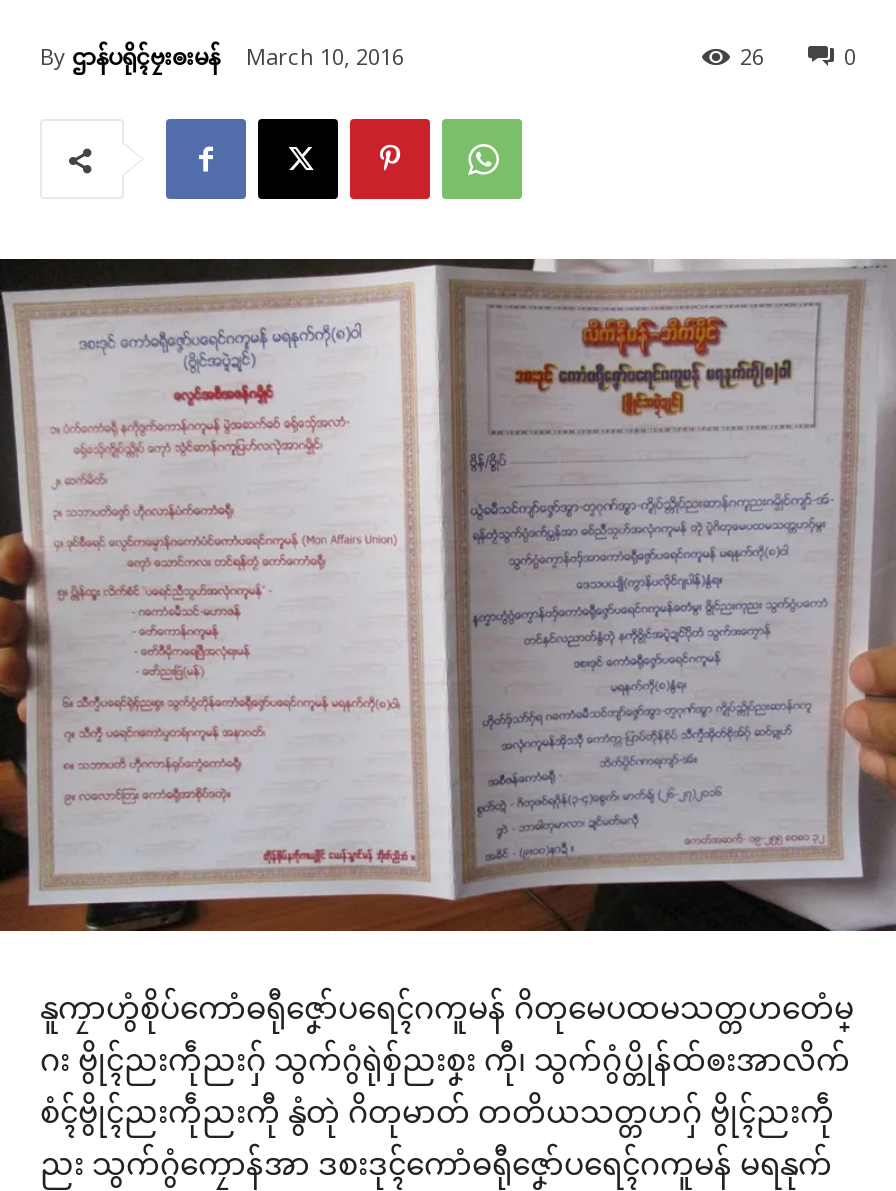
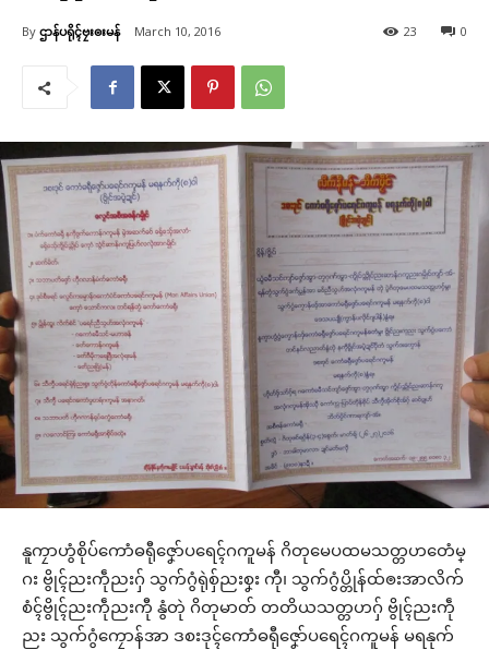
- 26
+ 23
